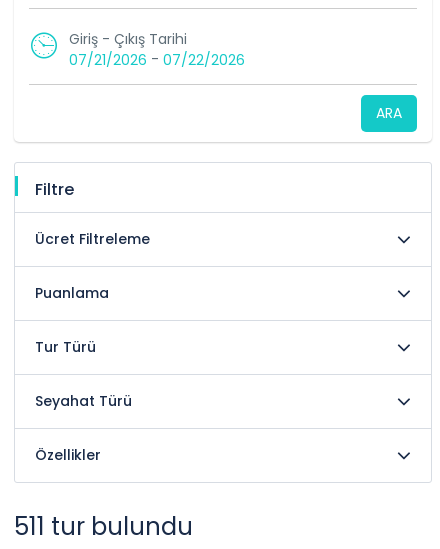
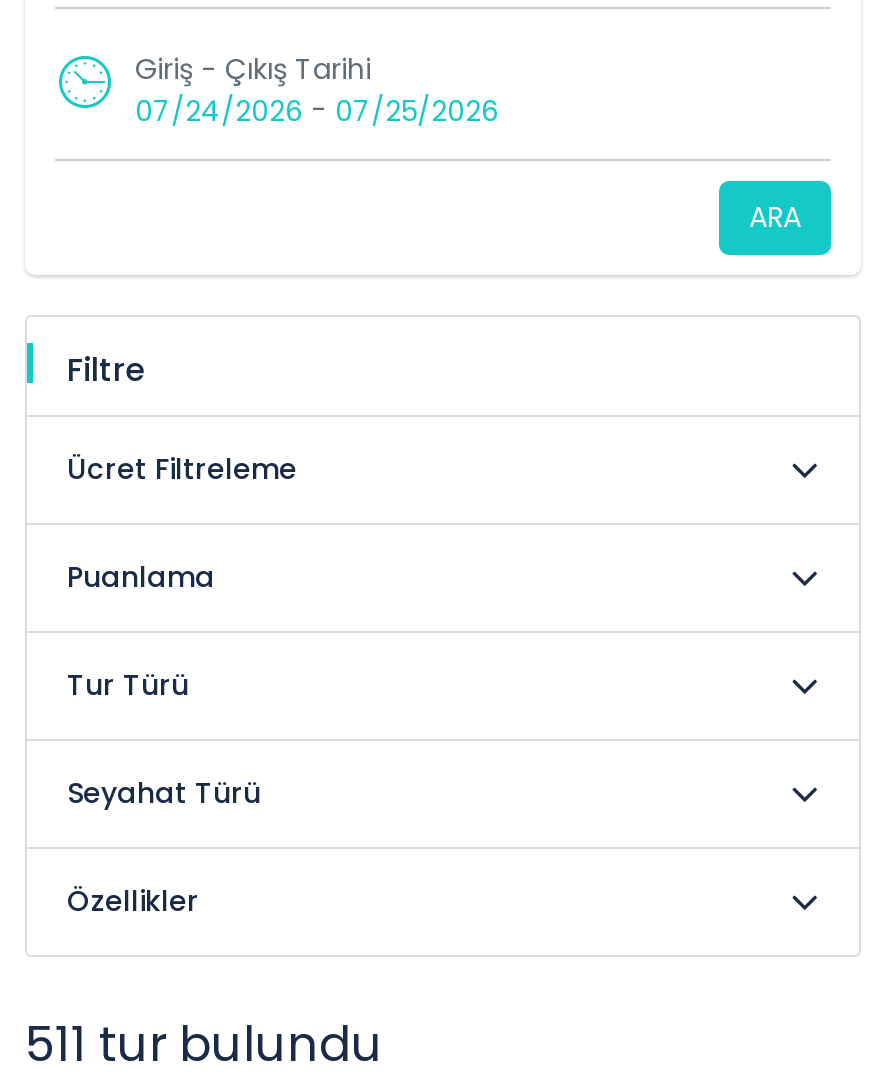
- 07/21/2026 - 07/22/2026
+ 07/24/2026 - 07/25/2026
